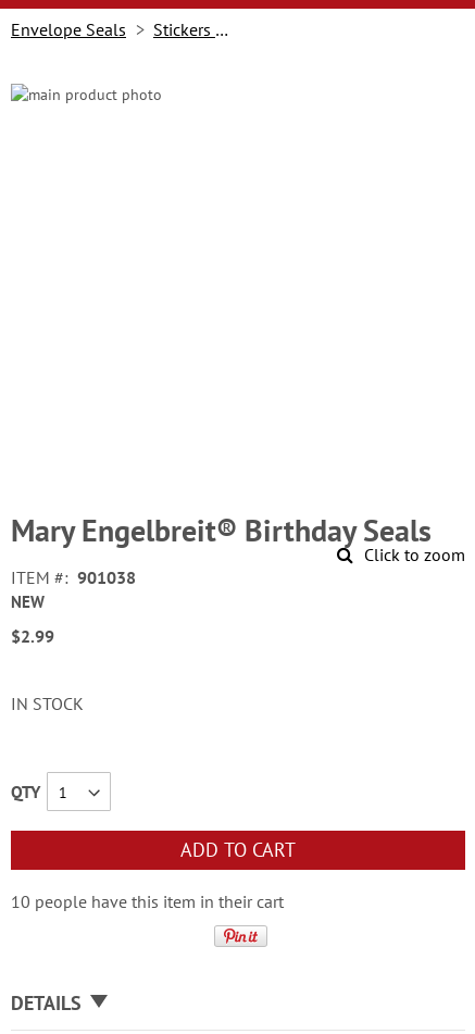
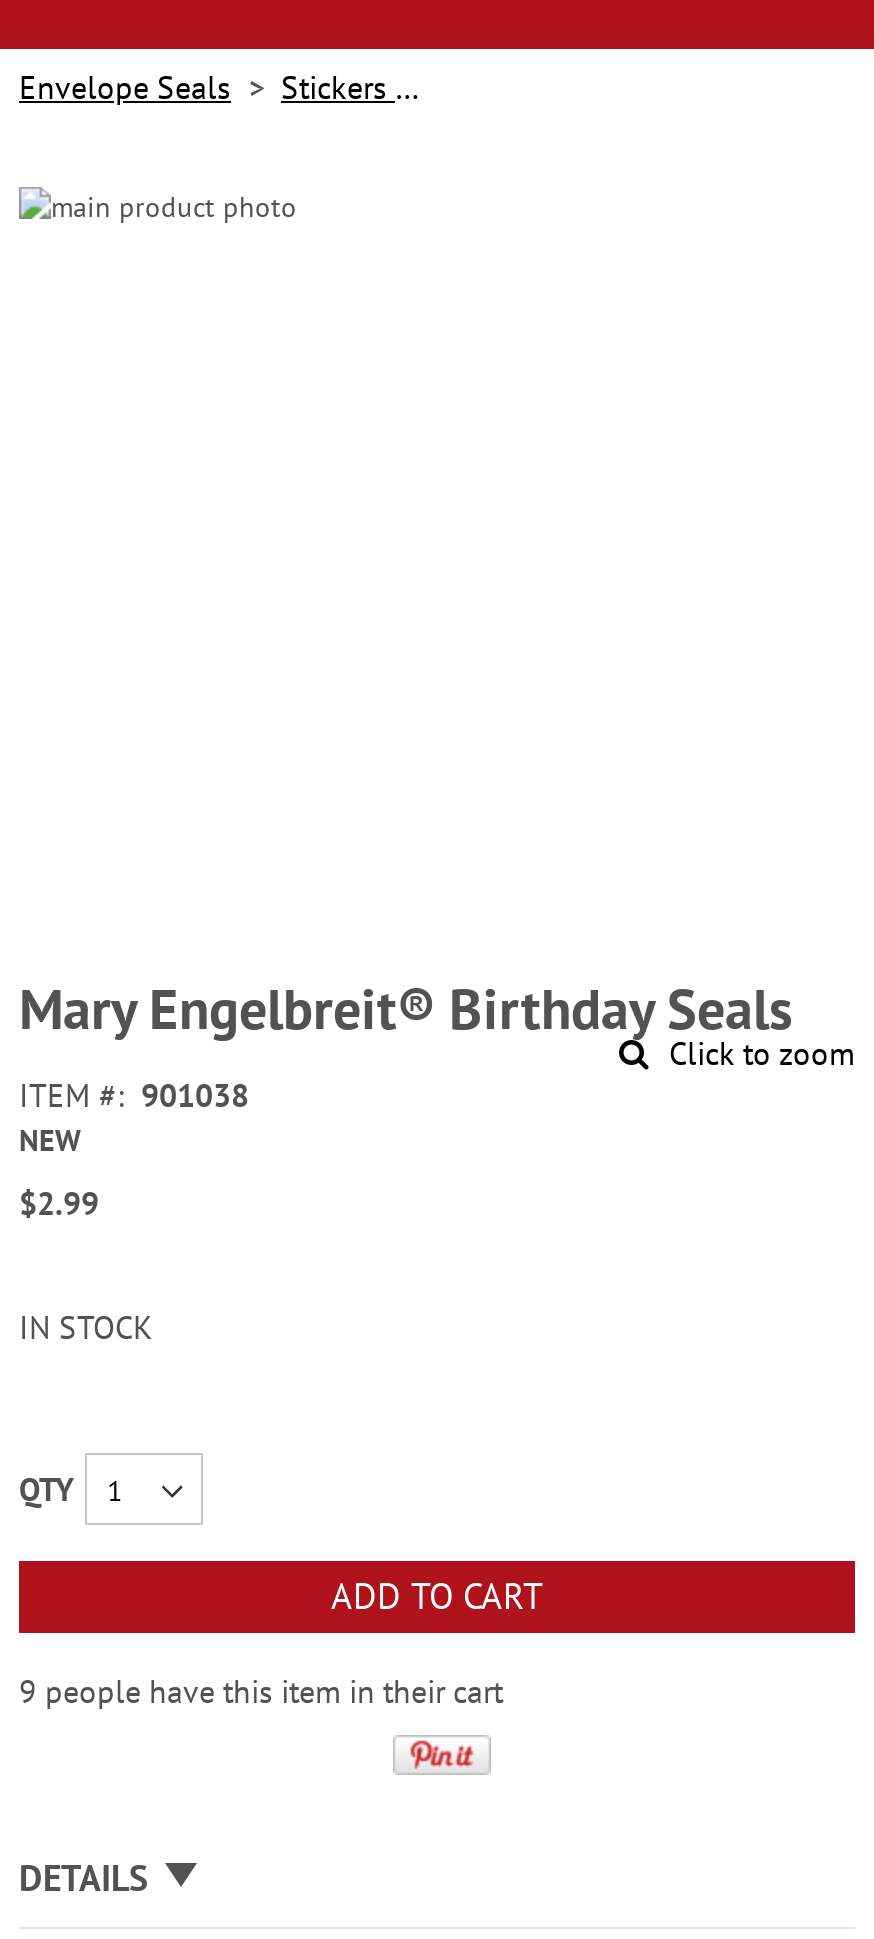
- 10 people have this item in their cart
+ 9 people have this item in their cart
